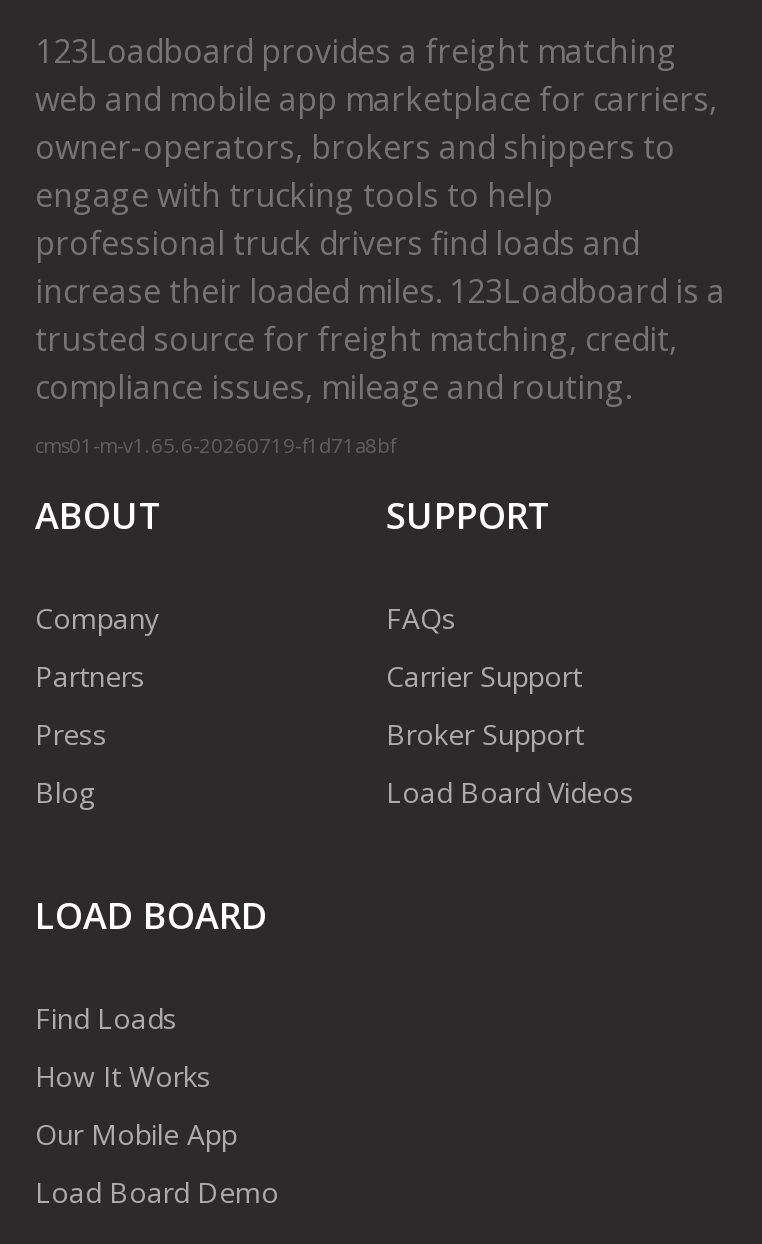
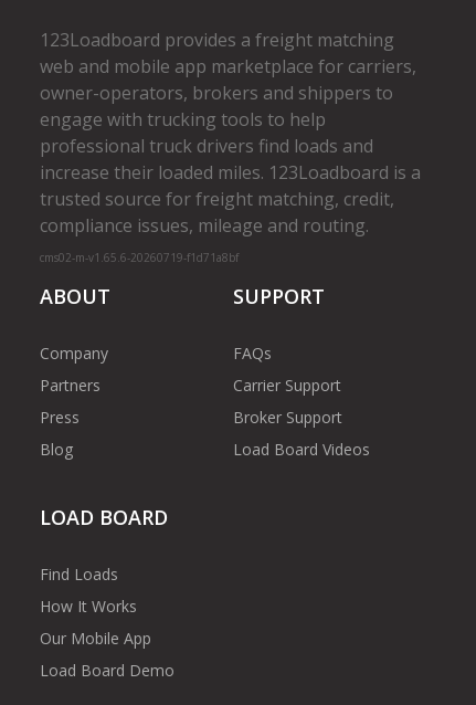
- cms01-m-v1.65.6-20260719-f1d71a8bf
+ cms02-m-v1.65.6-20260719-f1d71a8bf
